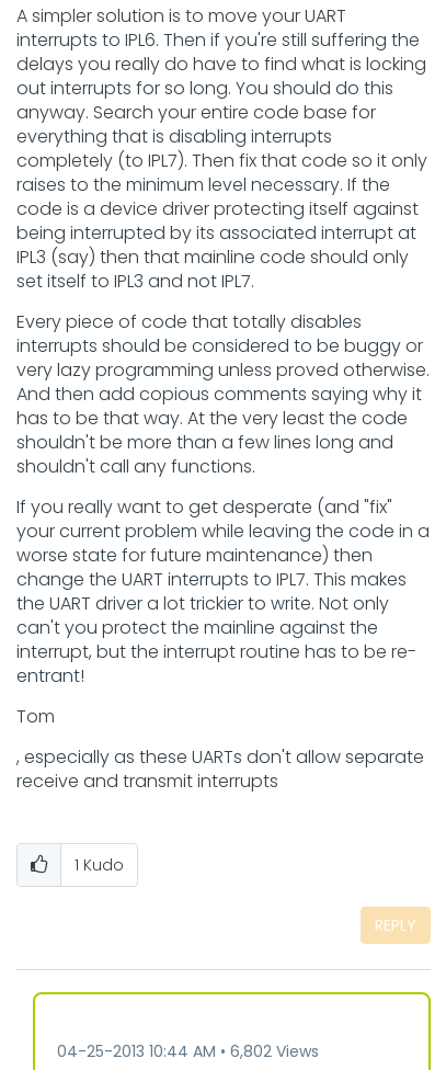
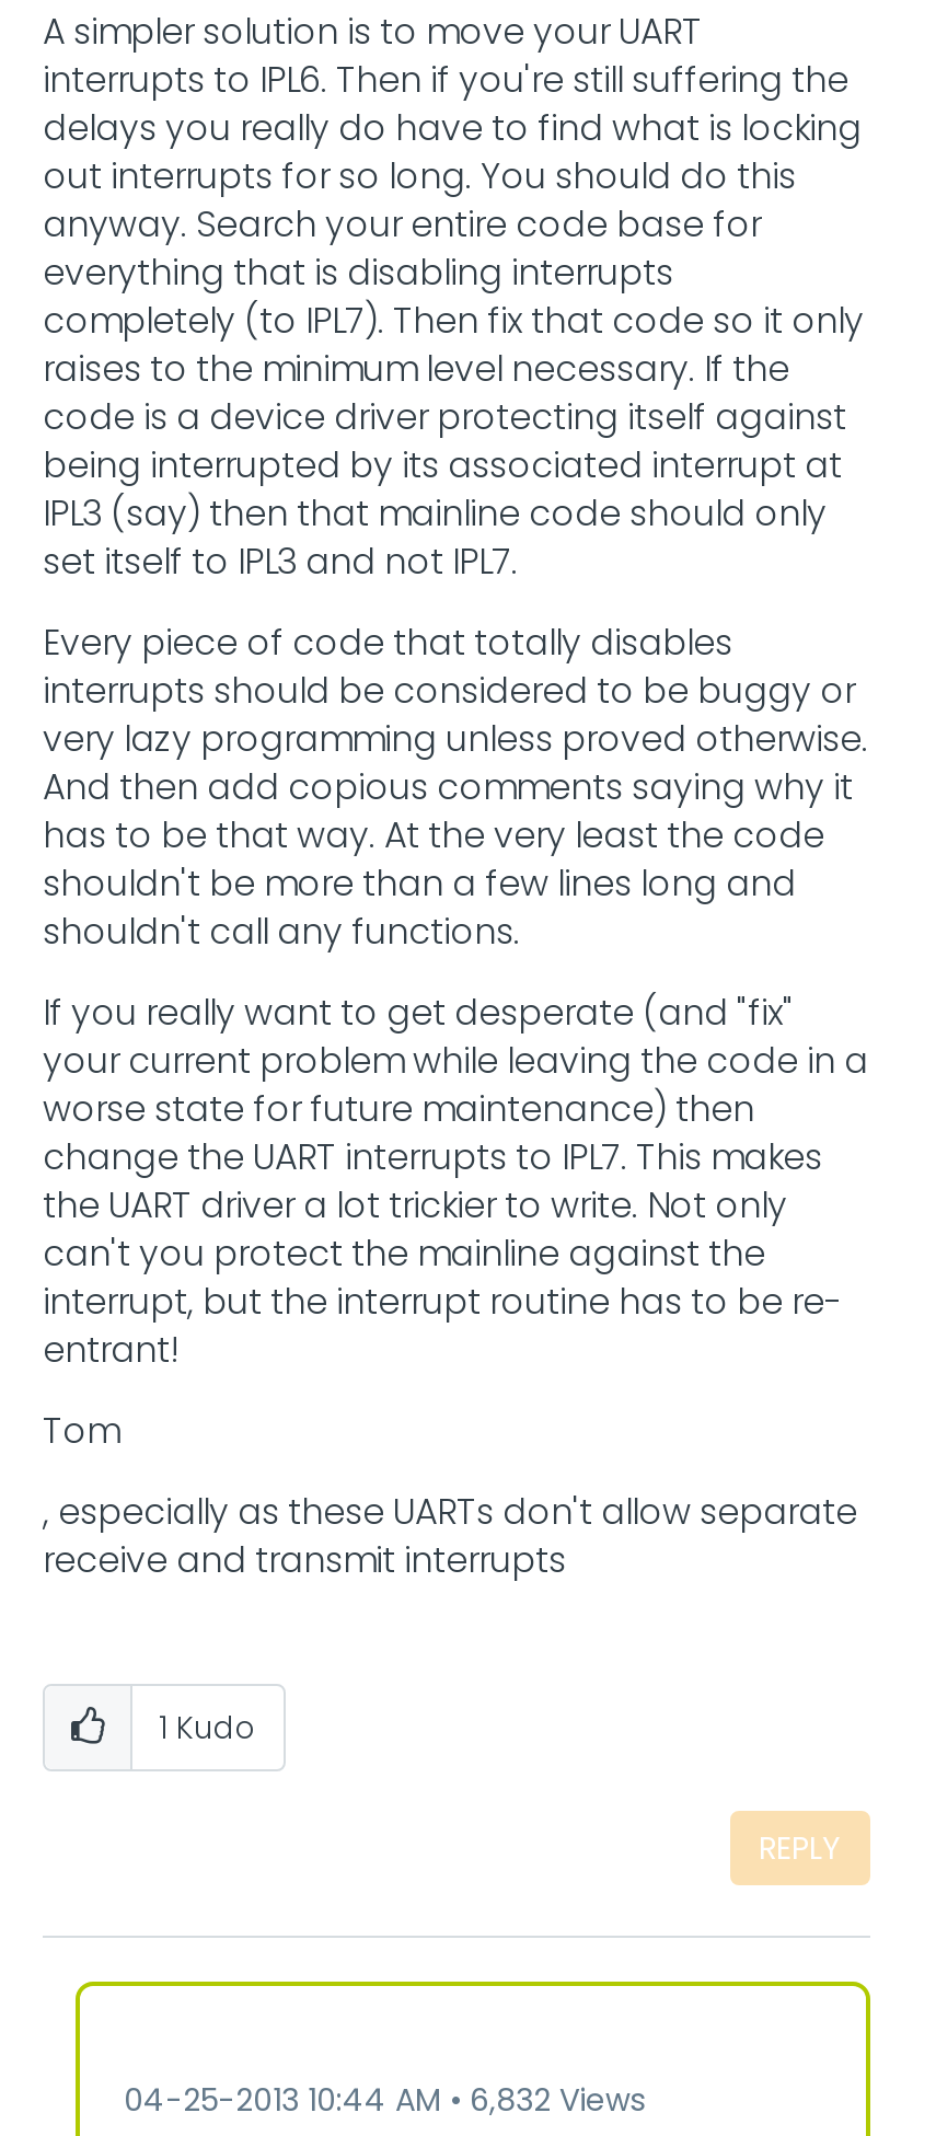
- 04-25-2013 10:44 AM 6,802 Views
+ 04-25-2013 10:44 AM 6,832 Views
